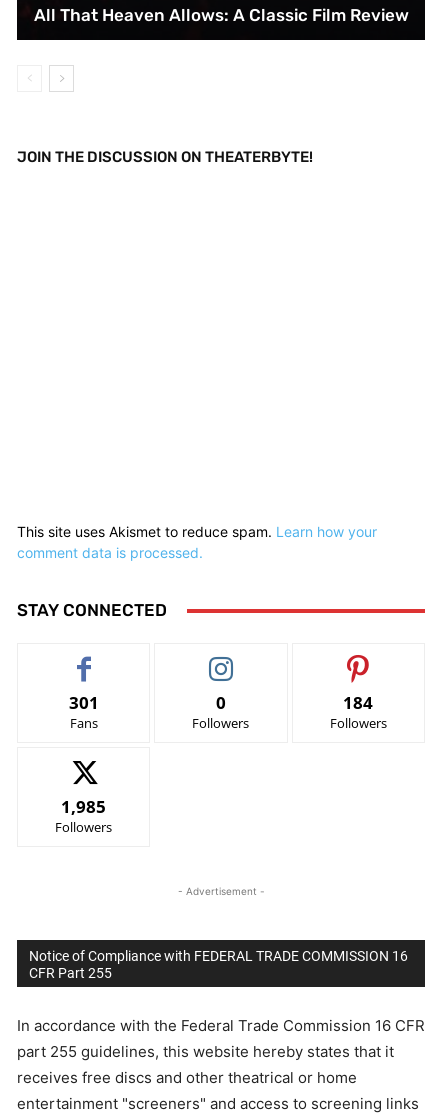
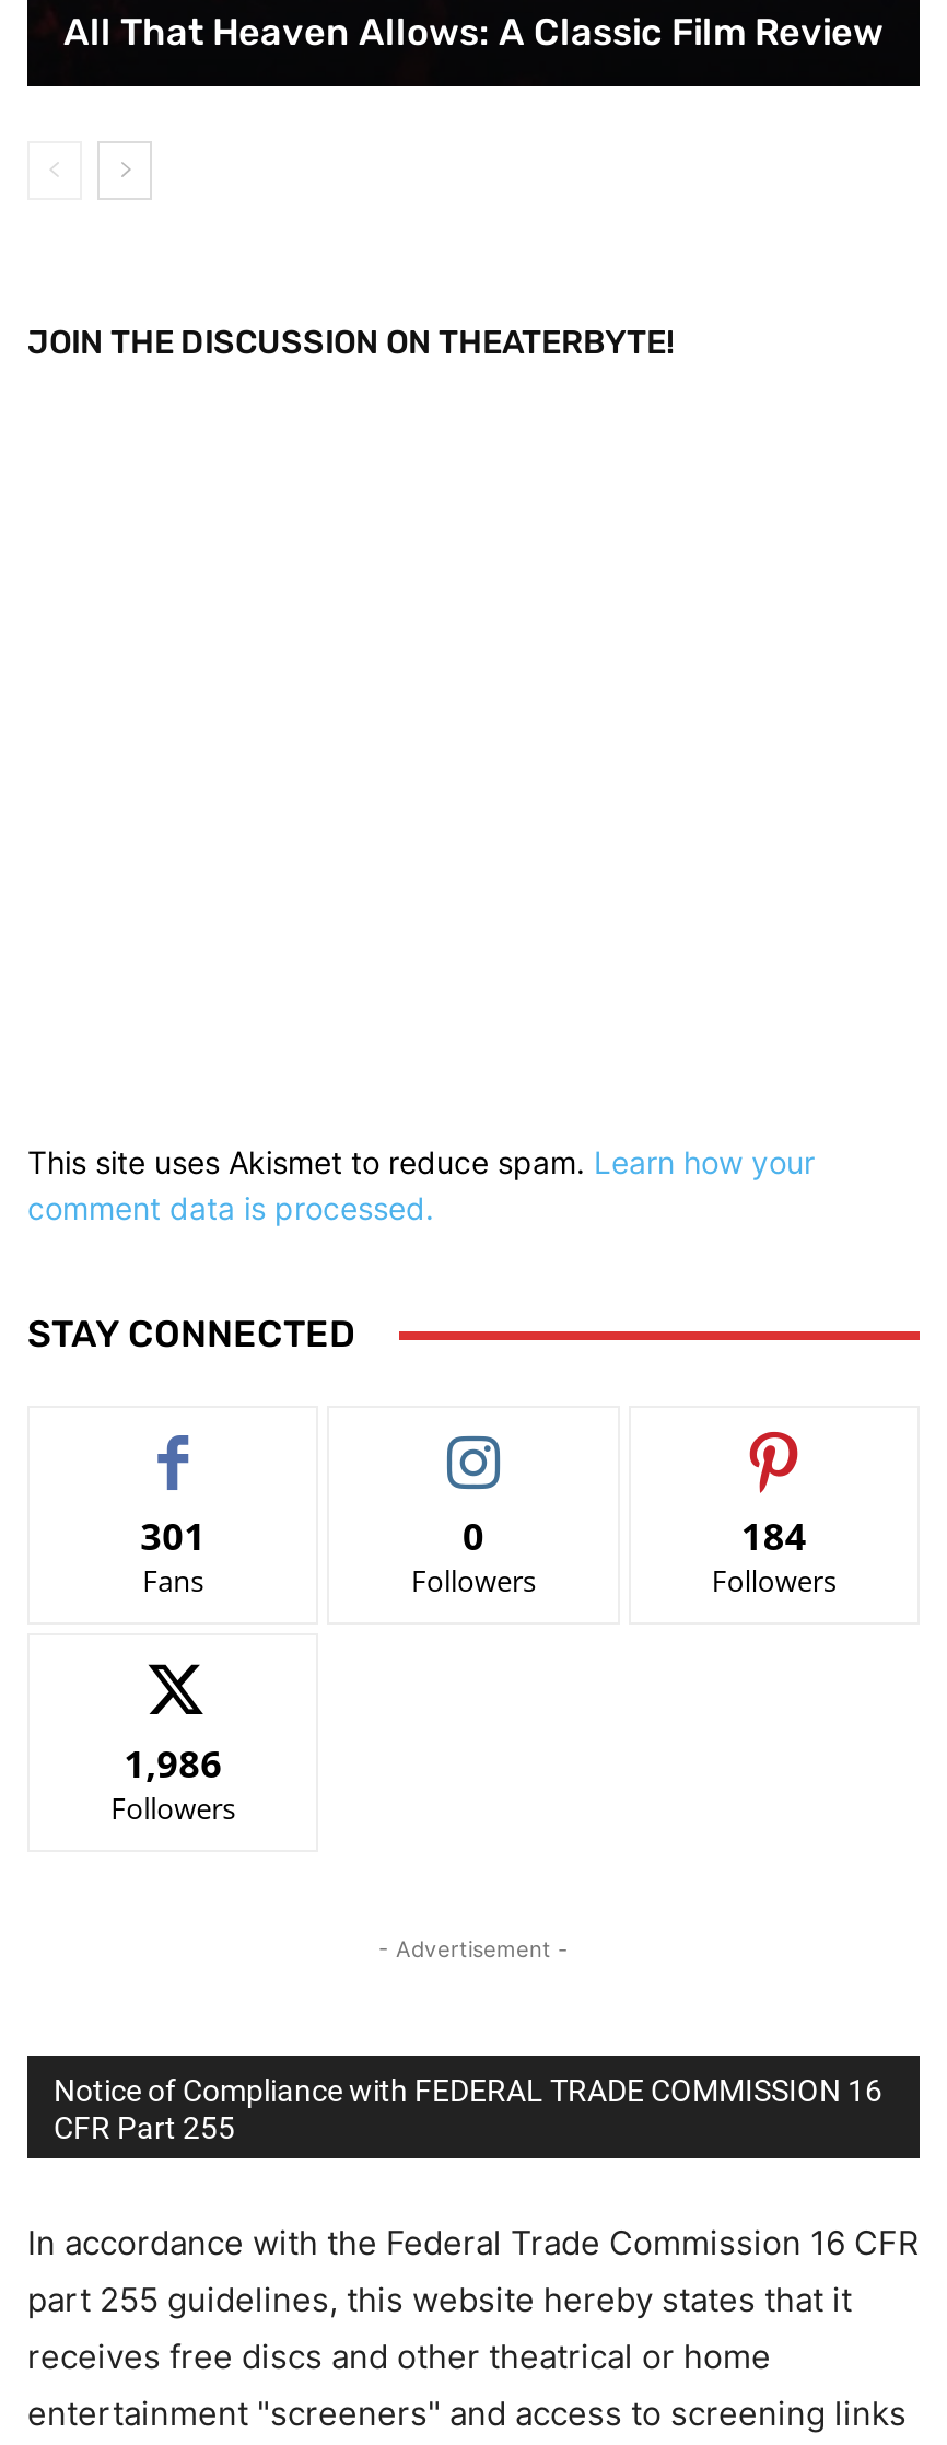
- 1,985
+ 1,986
